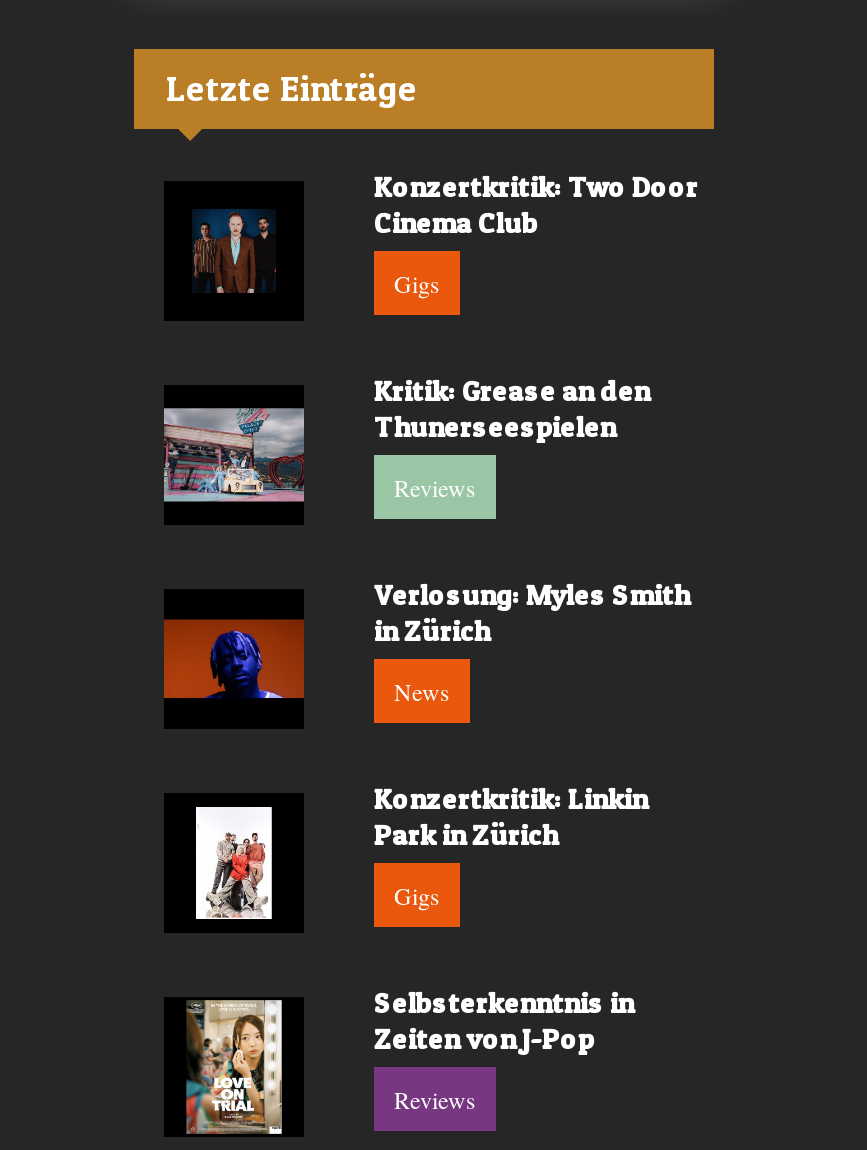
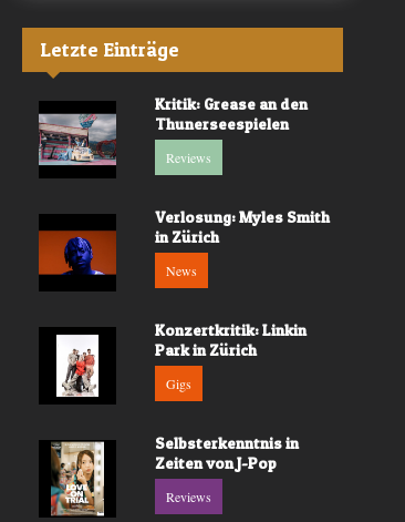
- [image]
- Konzertkritik: Two Door
- Cinema Club
- Gigs
